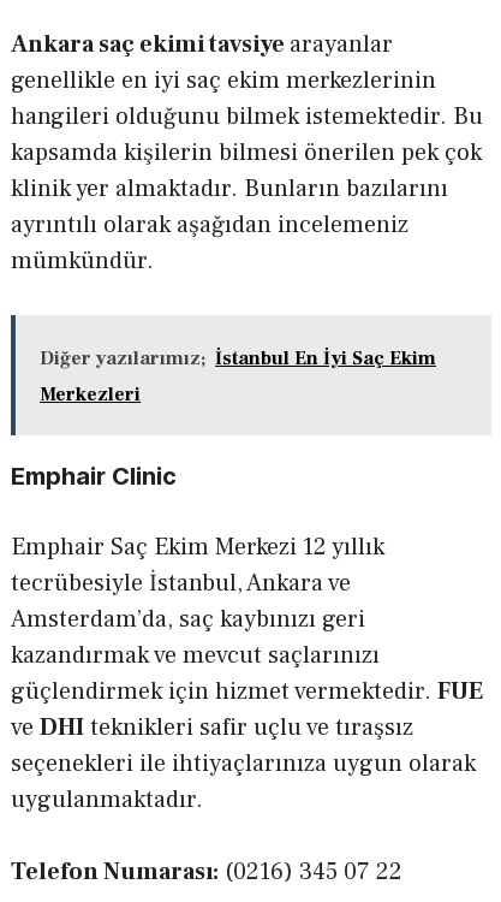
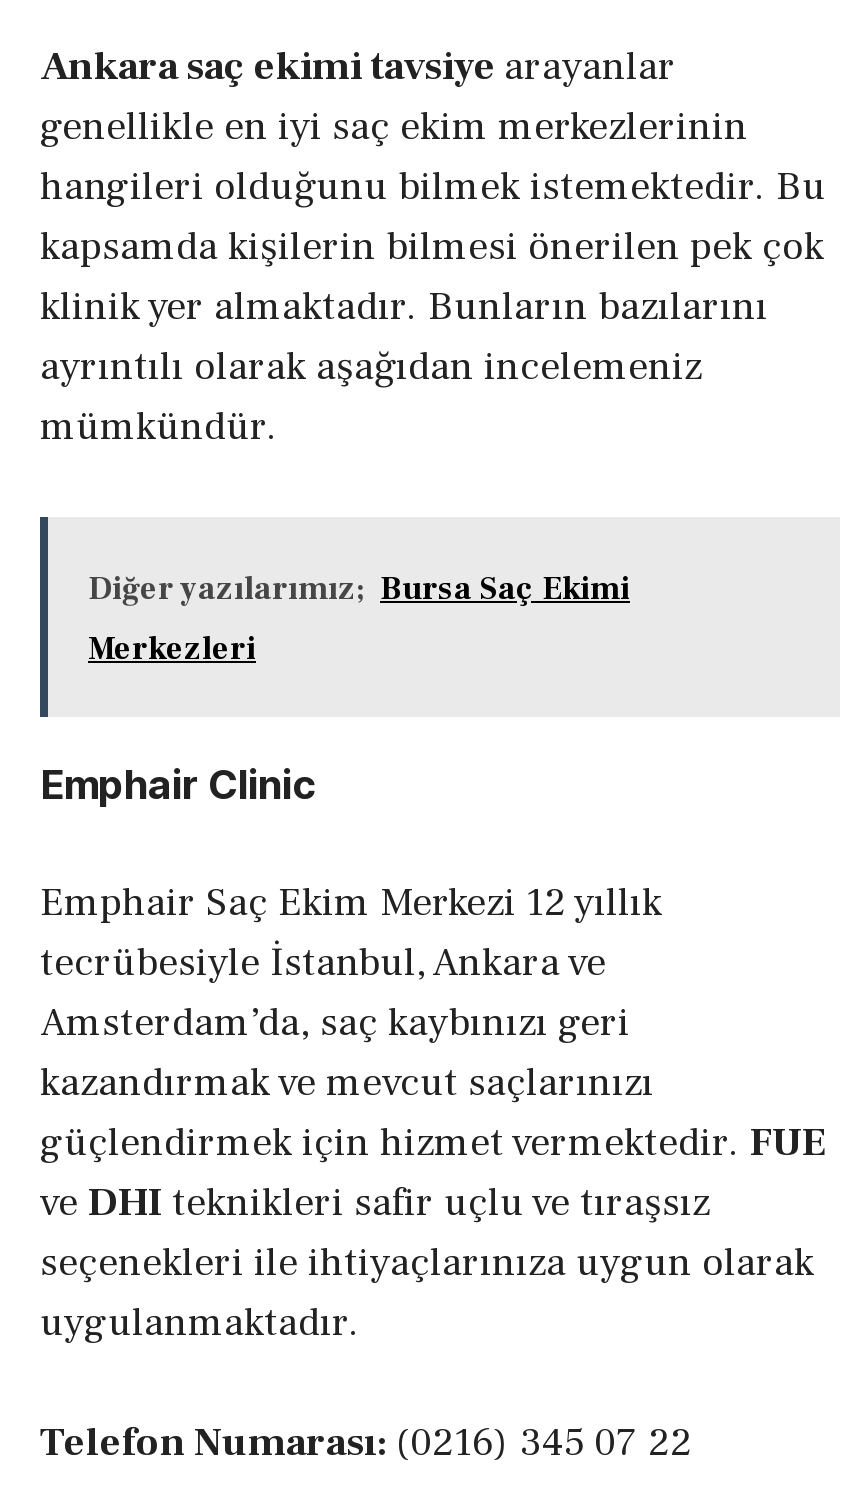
- Diğer yazılarımız; İstanbul En İyi Saç Ekim
+ Diğer yazılarımız; Bursa Saç Ekimi
